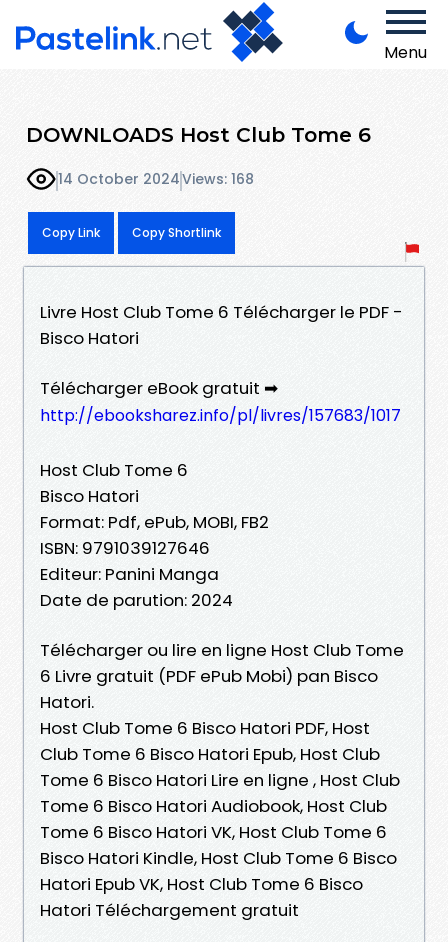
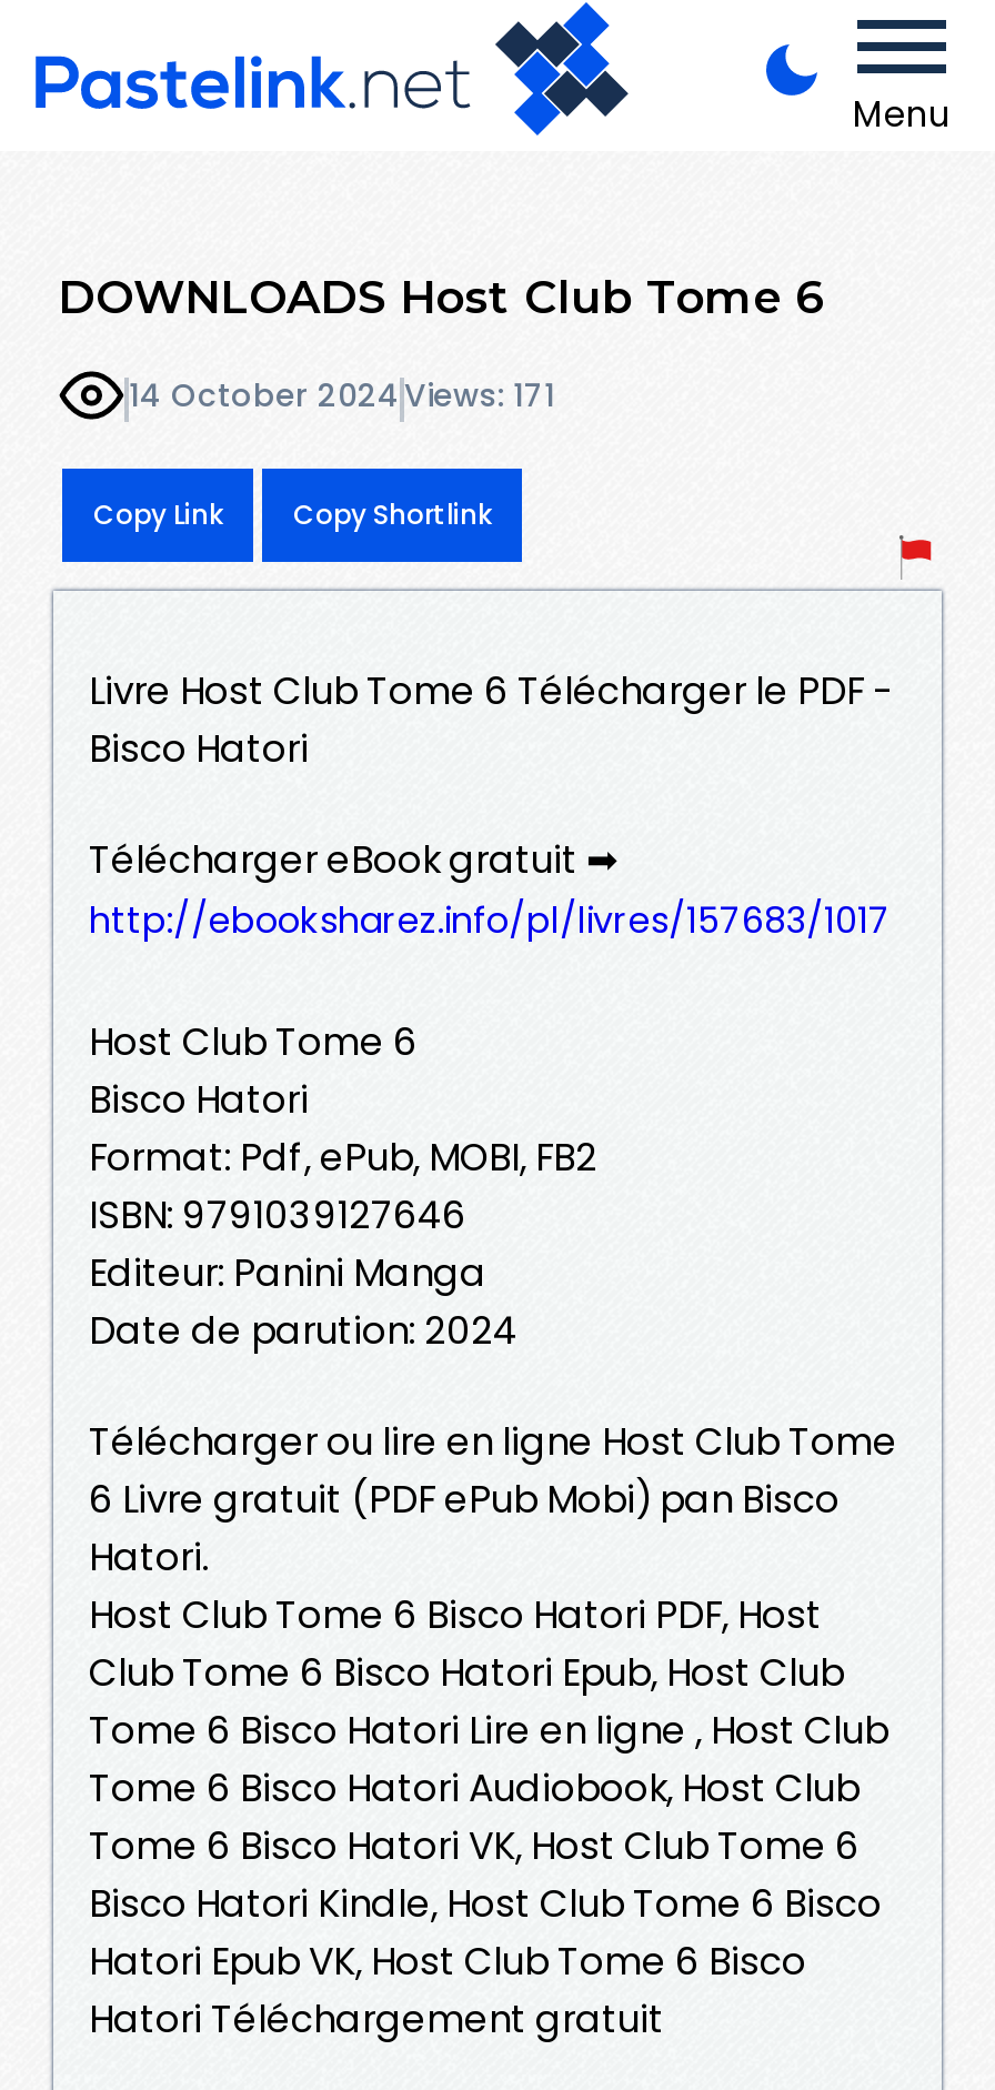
- 14 October 2024 Views: 168
+ 14 October 2024 Views: 171
